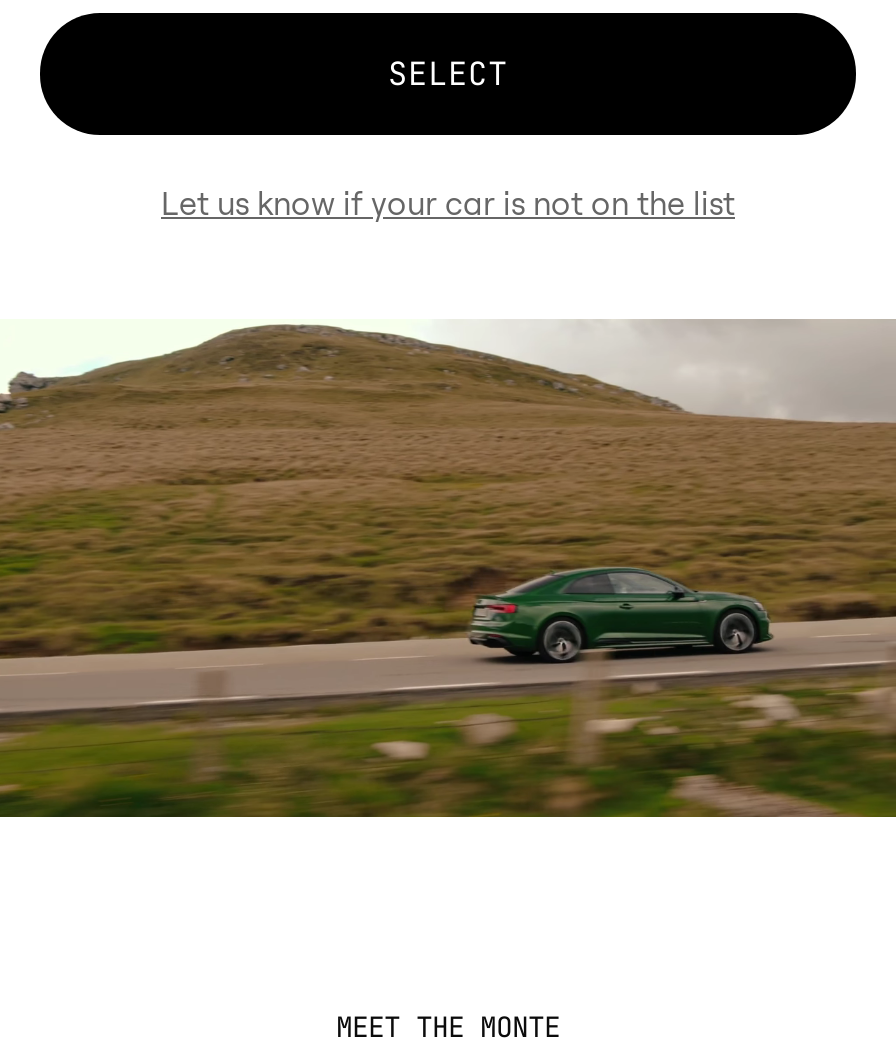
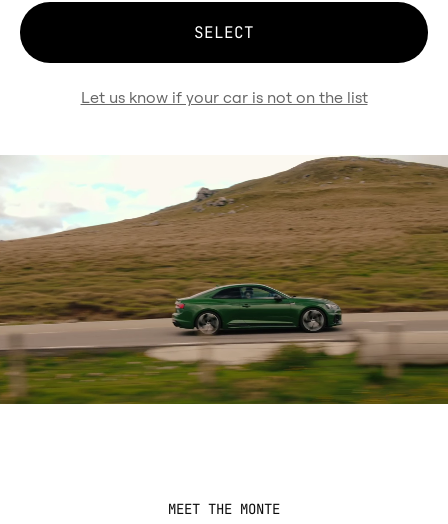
- [image]
+ [image]
